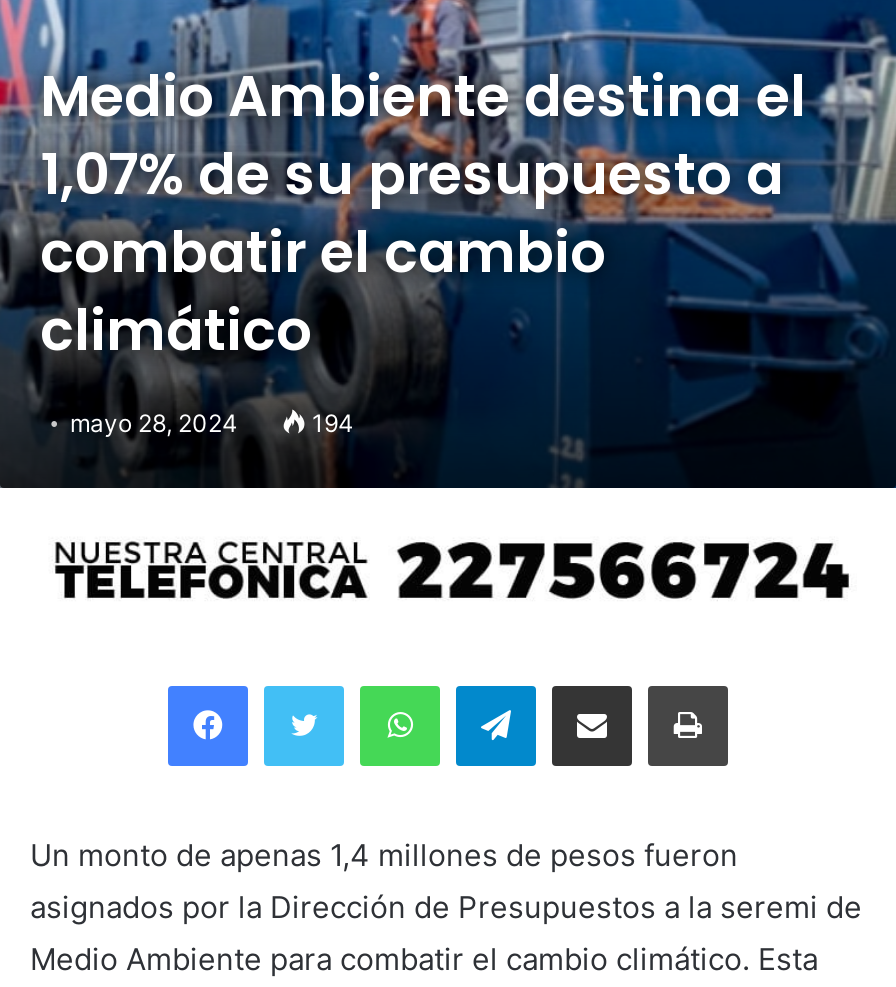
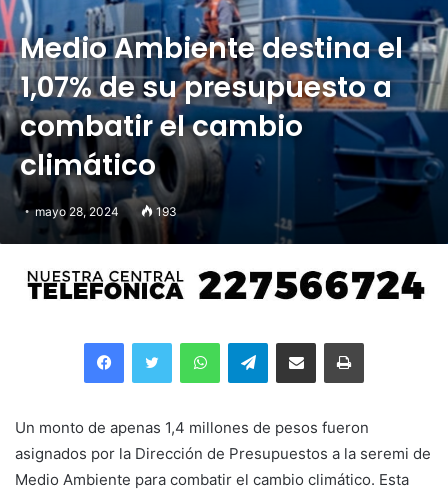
- 194
+ 193
